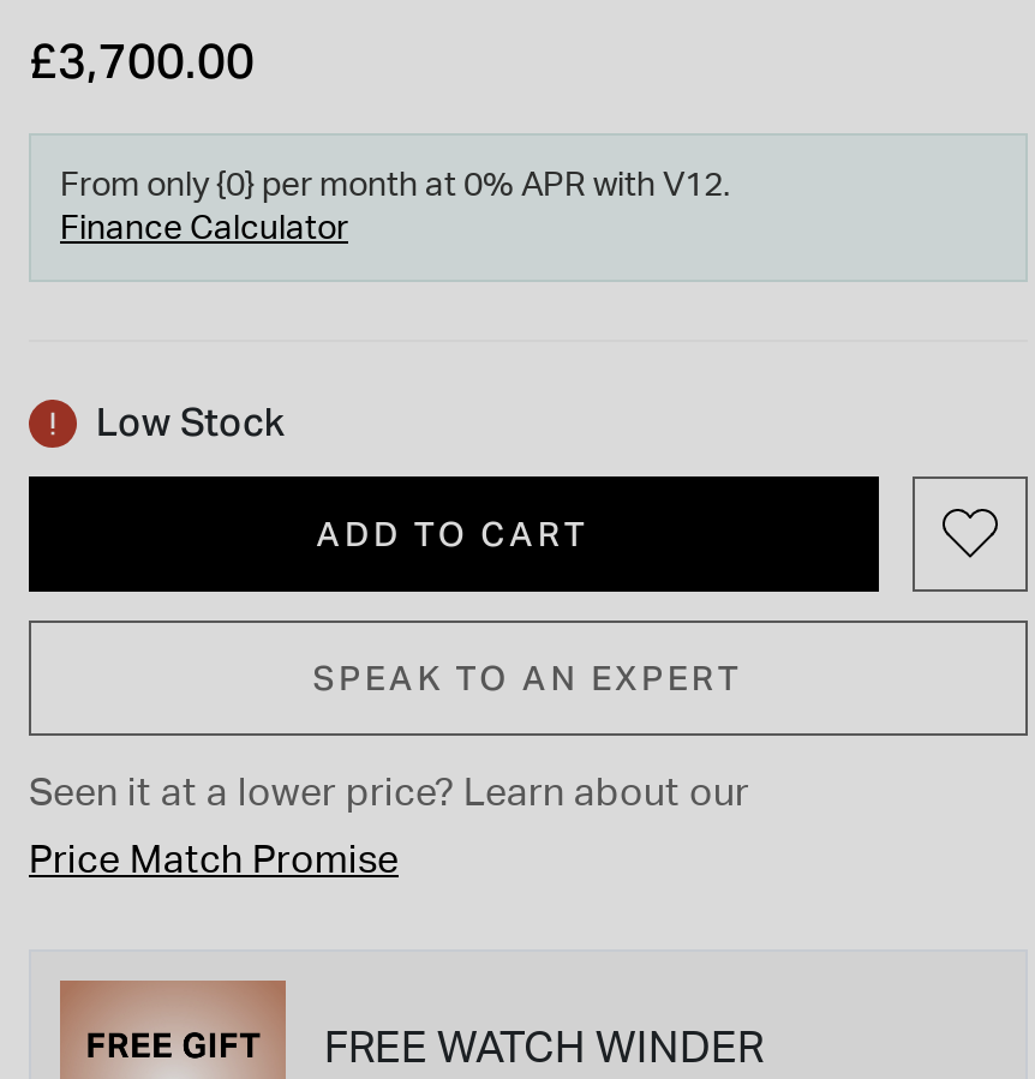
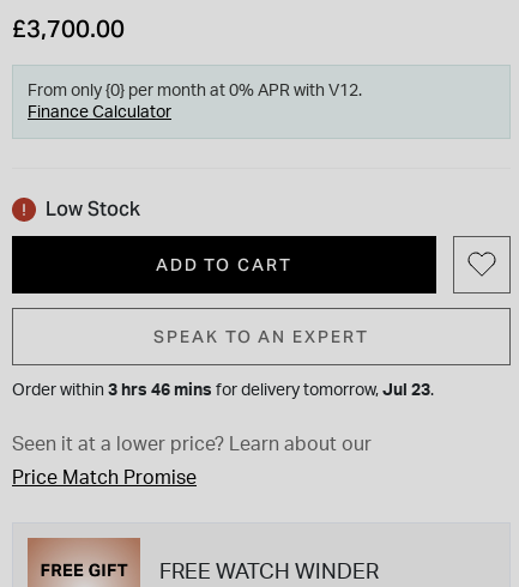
+ Order within 3 hrs 46 mins for delivery tomorrow, Jul 23.
